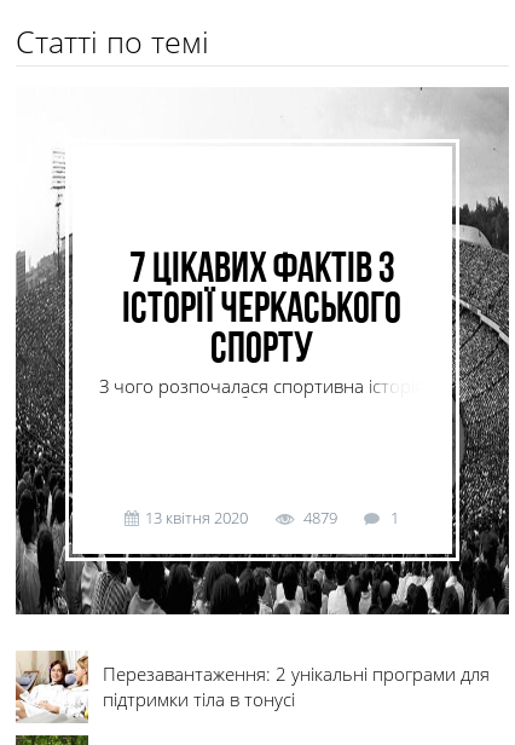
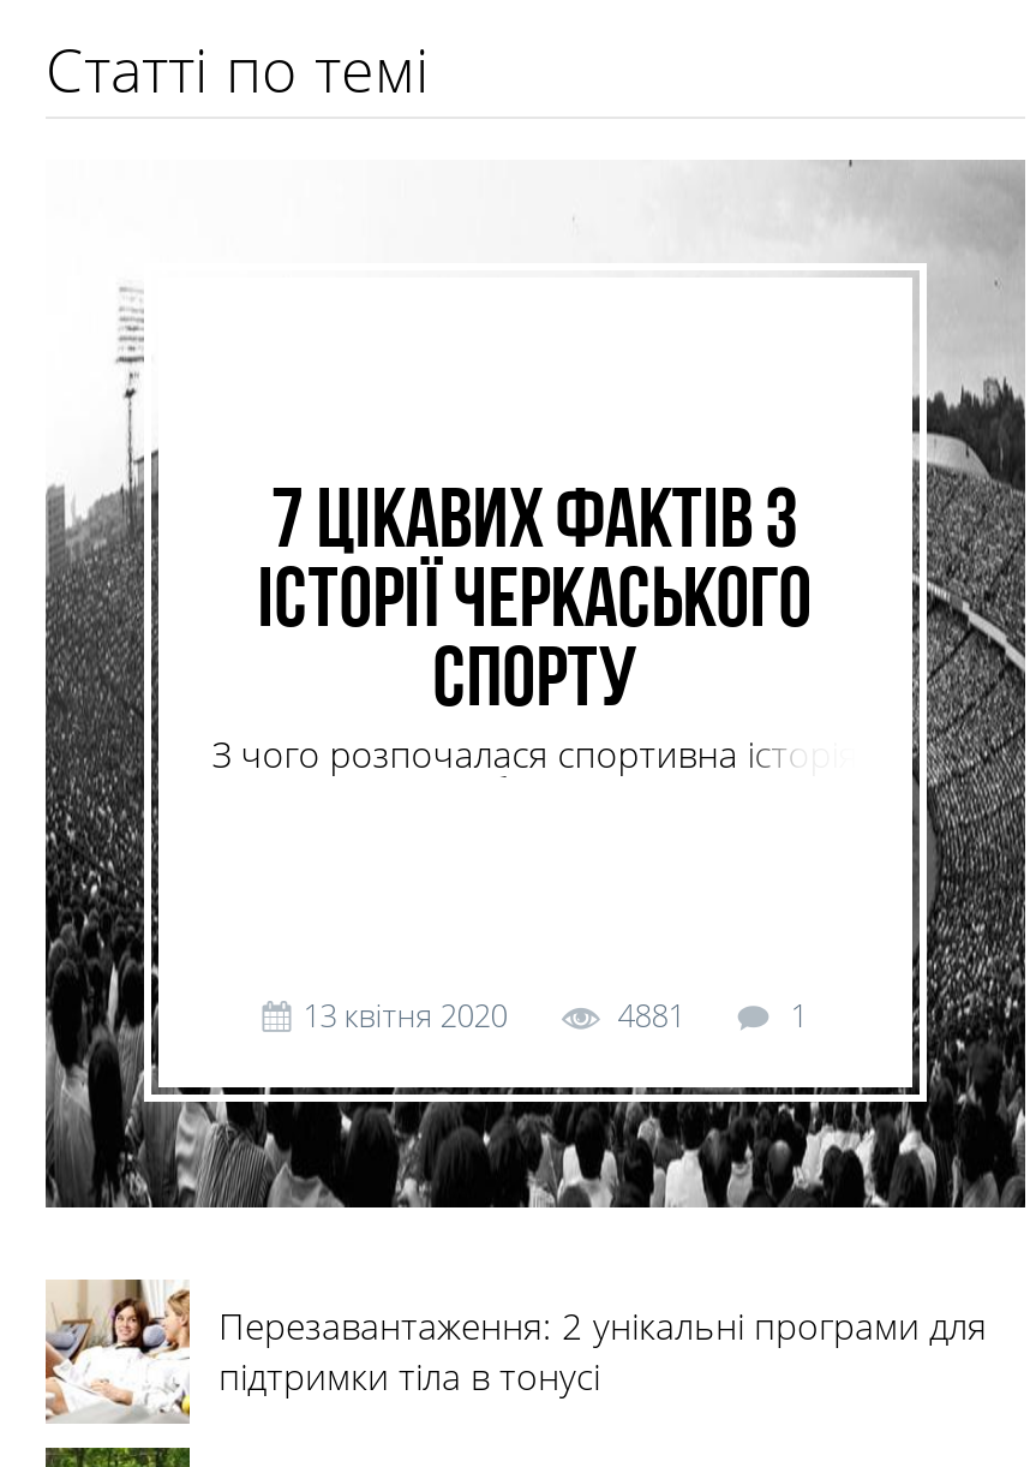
- 4879
+ 4881
